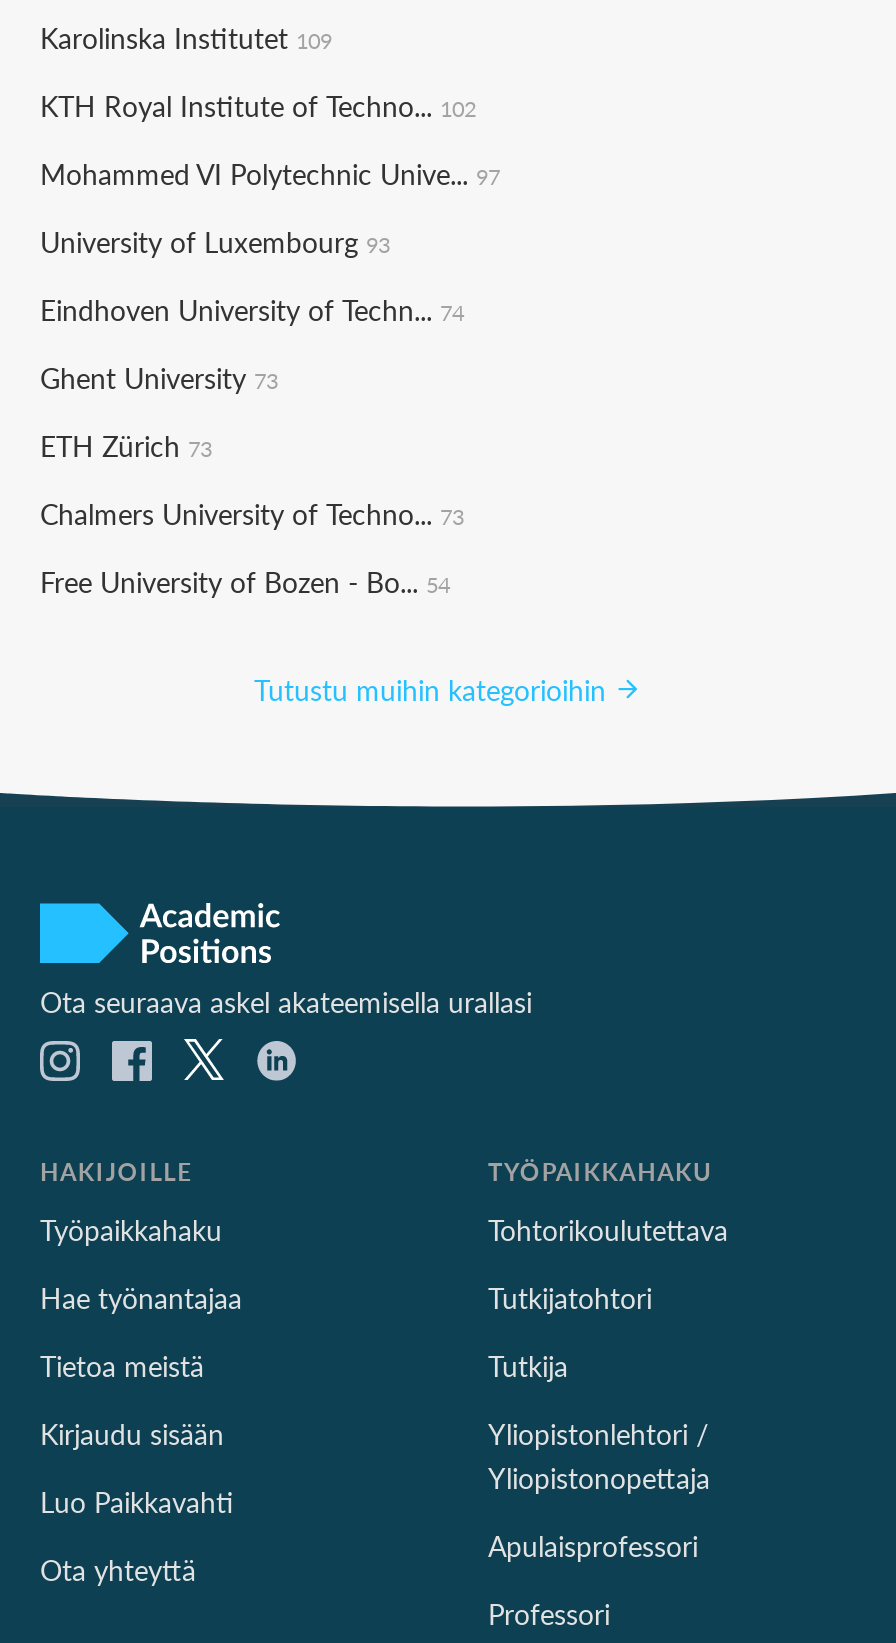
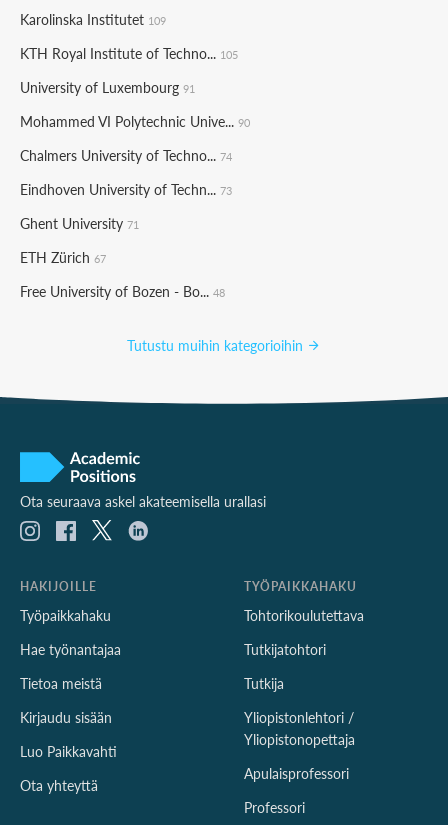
- KTH Royal Institute of Techno... 102
+ KTH Royal Institute of Techno... 105

- Mohammed VI Polytechnic Unive... 97
+ University of Luxembourg 91

- University of Luxembourg 93
+ Mohammed VI Polytechnic Unive... 90

- Eindhoven University of Techn... 74
+ Chalmers University of Techno... 74

- Ghent University 73
+ Eindhoven University of Techn... 73

- ETH Zürich 73
+ Ghent University 71

- Chalmers University of Techno... 73
+ ETH Zürich 67

- Free University of Bozen - Bo... 54
+ Free University of Bozen - Bo... 48
